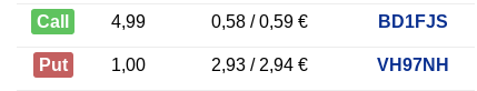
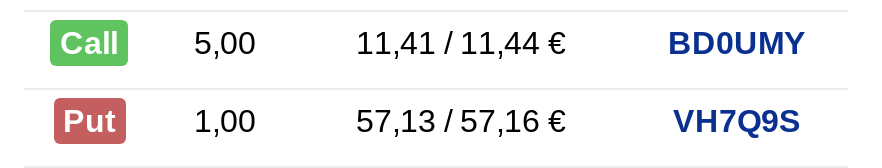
- 4,99
- 0,58 / 0,59 €
- BD1FJS
+ 5,00
+ 11,41 / 11,44 €
+ BD0UMY

- 2,93 / 2,94 €
- VH97NH
+ 57,13 / 57,16 €
+ VH7Q9S
